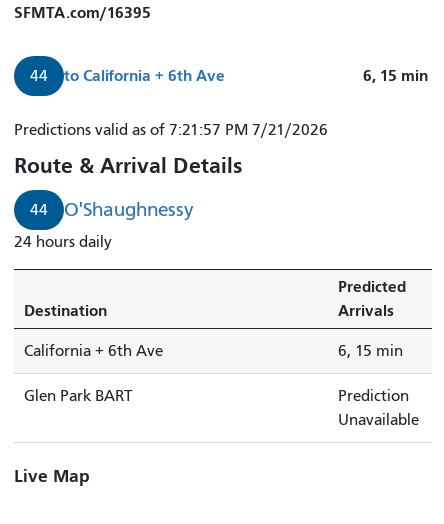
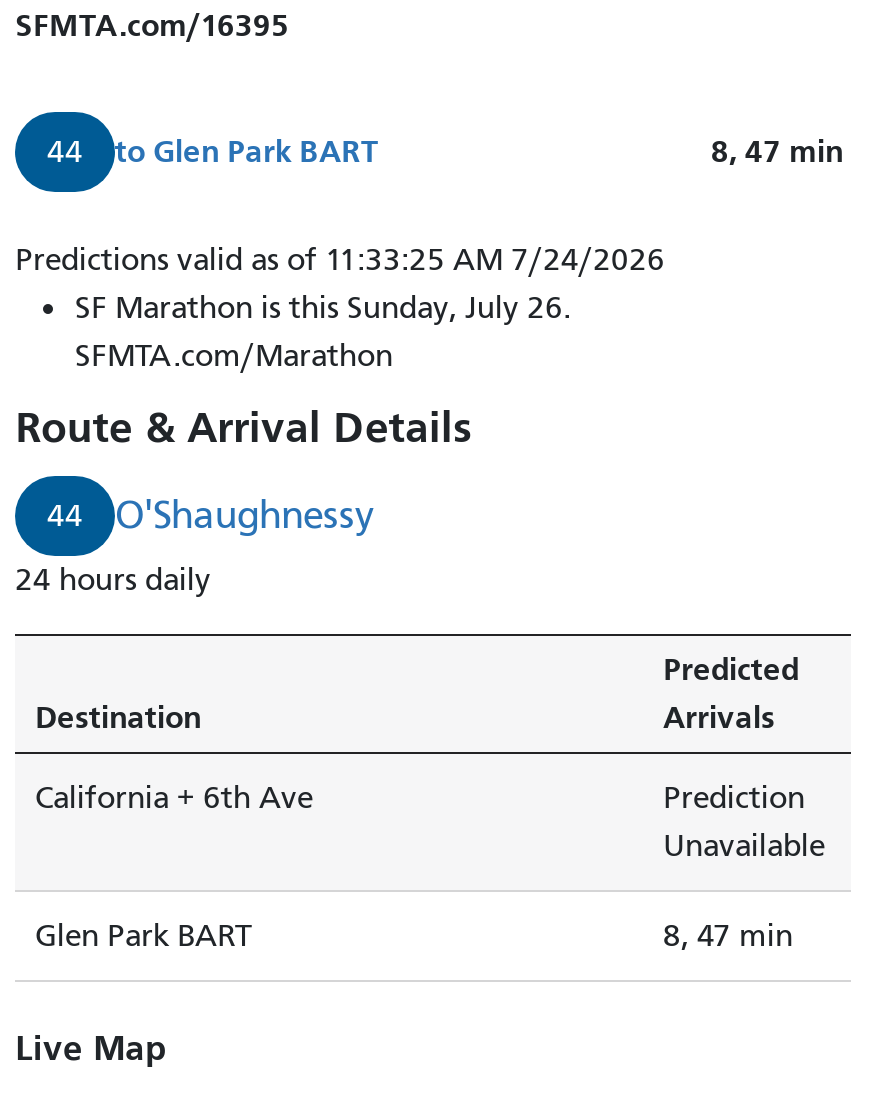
- to California + 6th Ave
- 6, 15 min
+ to Glen Park BART
+ 8, 47 min

- Predictions valid as of 7:21:57 PM 7/21/2026
+ Predictions valid as of 11:33:25 AM 7/24/2026
+ SF Marathon is this Sunday, July 26.
+ SFMTA.com/Marathon

- 6, 15 min

moved down: Glen Park BART

+ 8, 47 min
